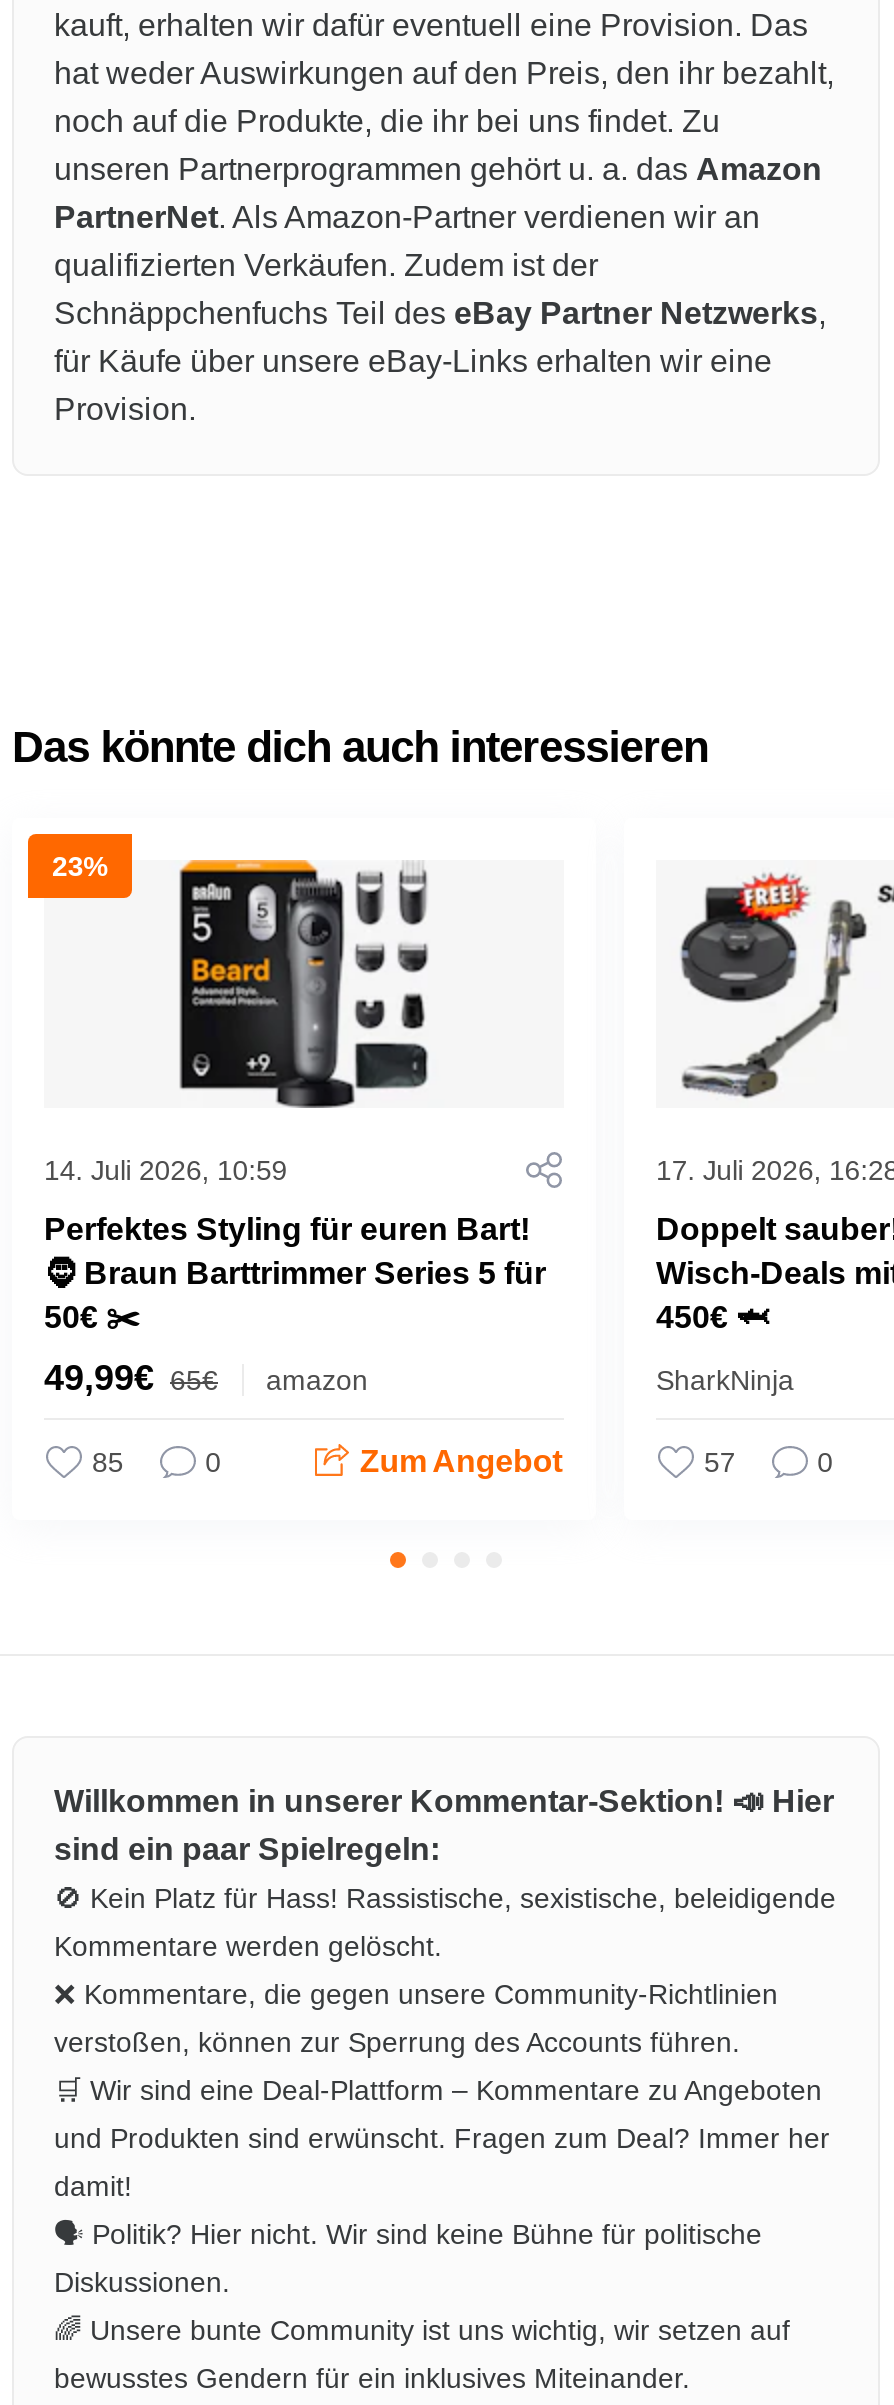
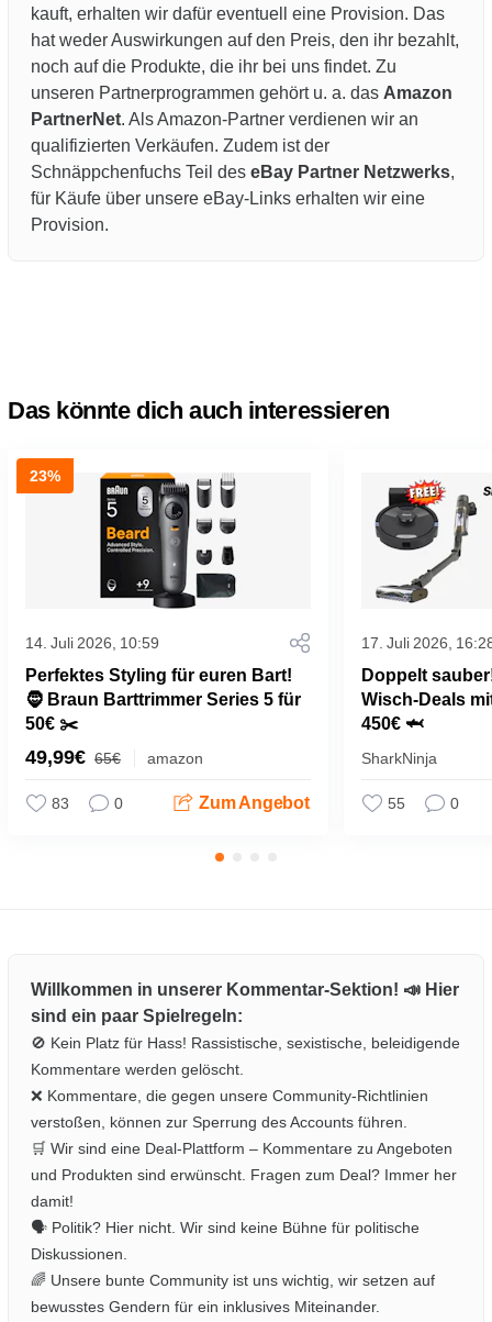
- 85
+ 83

- 57
+ 55
